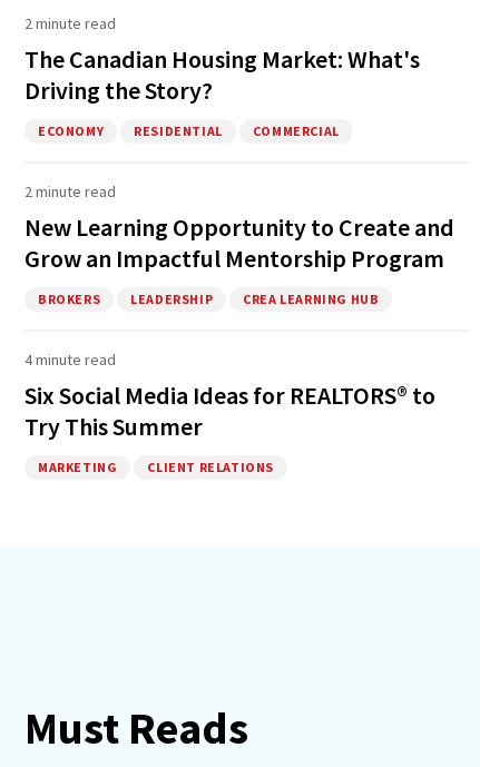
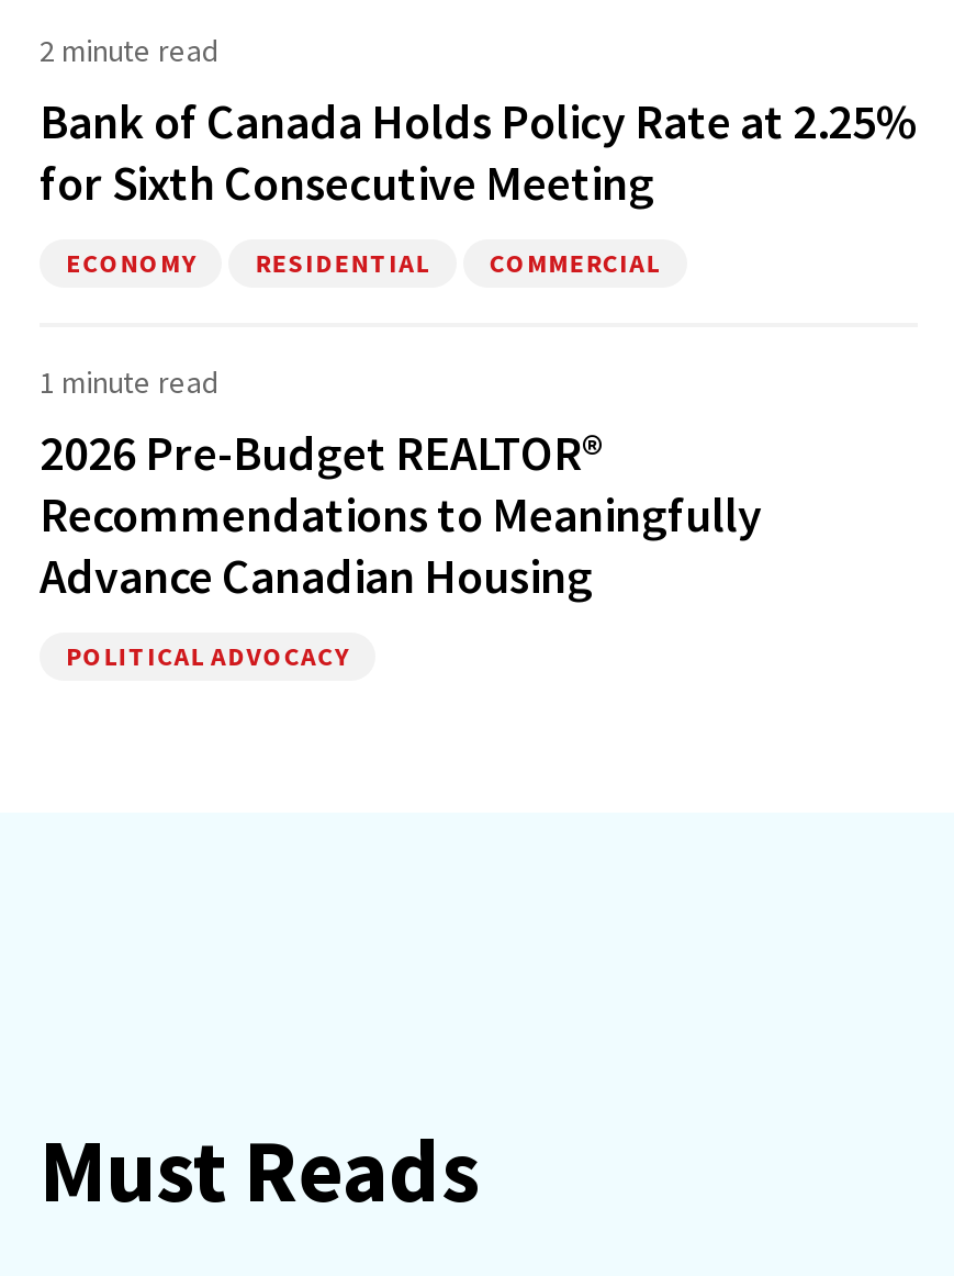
- The Canadian Housing Market: What's
- Driving the Story?
+ Bank of Canada Holds Policy Rate at 2.25%
+ for Sixth Consecutive Meeting

- 2 minute read
- New Learning Opportunity to Create and
- Grow an Impactful Mentorship Program
- BROKERS
- LEADERSHIP
- CREA LEARNING HUB
- 4 minute read
- Six Social Media Ideas for REALTORS® to
- Try This Summer
- MARKETING
- CLIENT RELATIONS
+ 1 minute read
+ 2026 Pre-Budget REALTOR®
+ Recommendations to Meaningfully
+ Advance Canadian Housing
+ POLITICAL ADVOCACY
